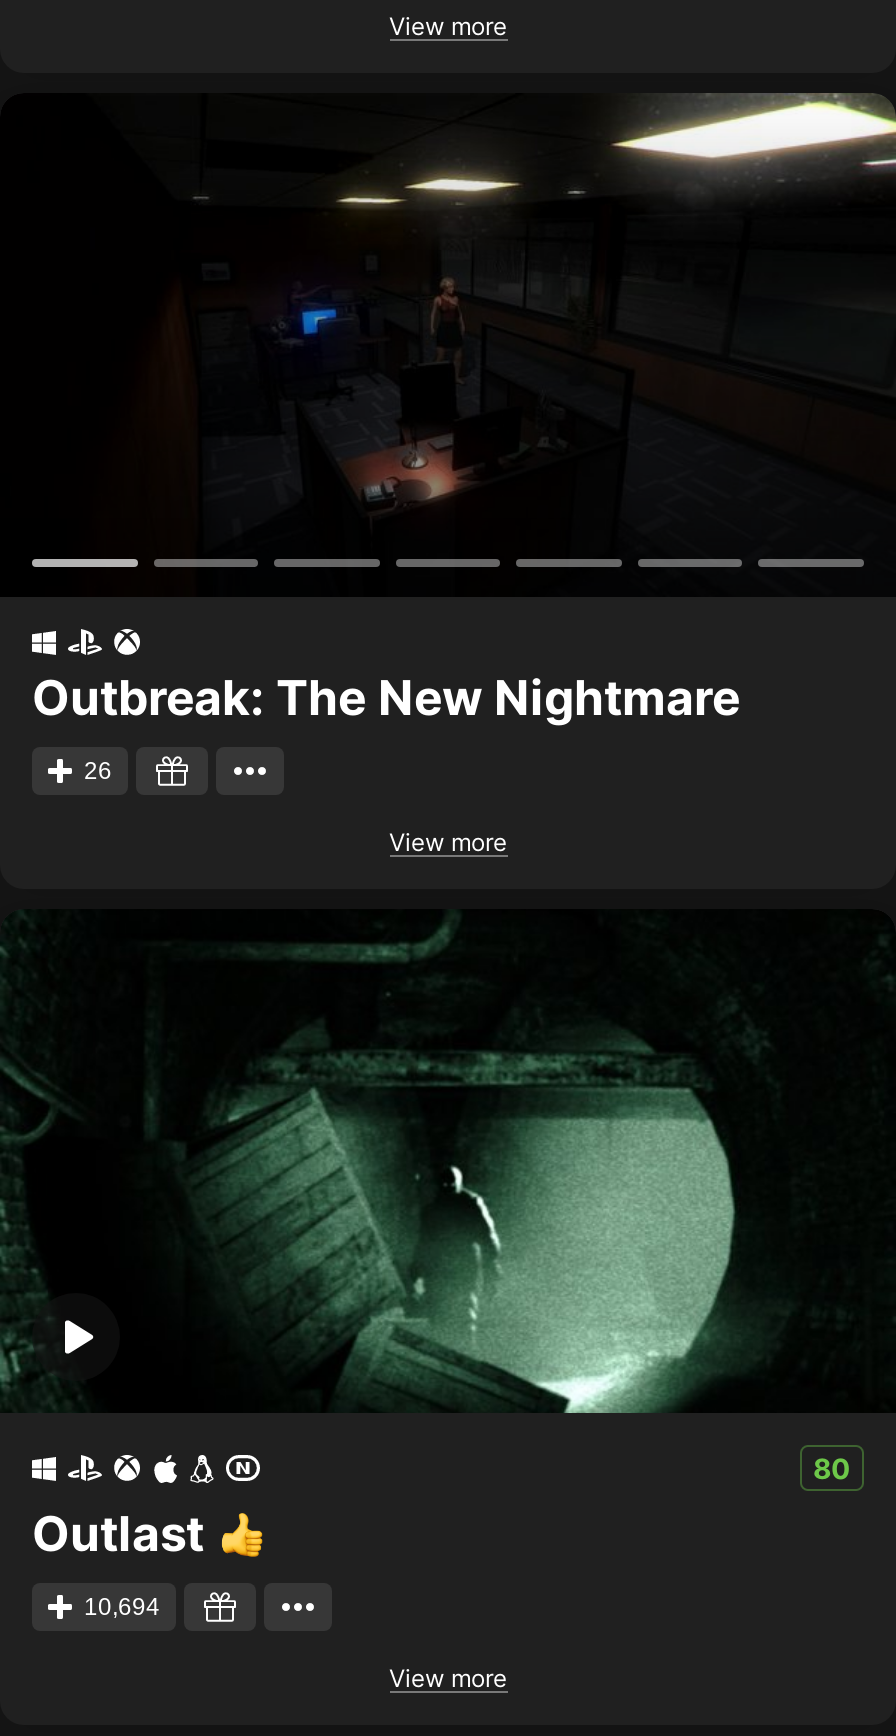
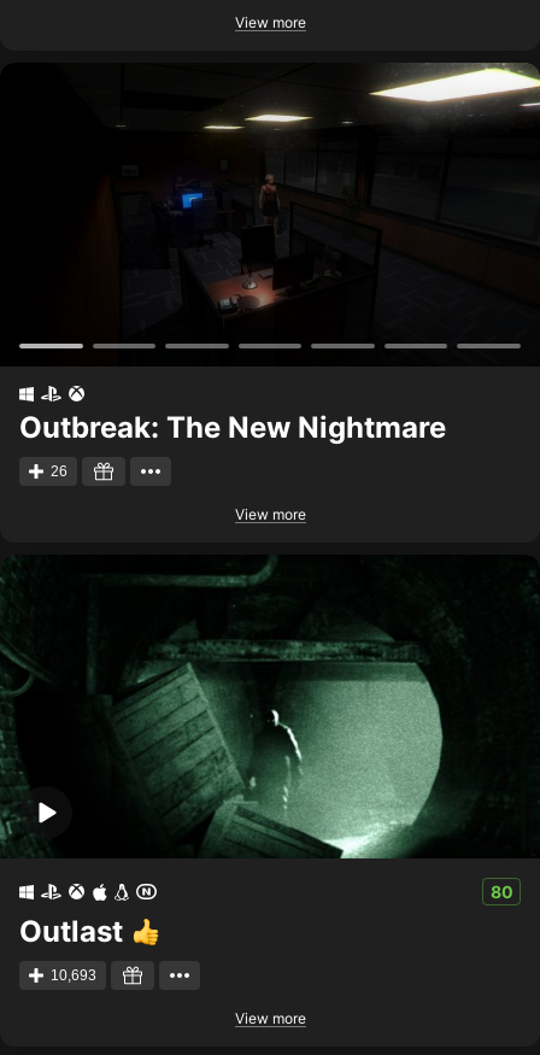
- 10,694
+ 10,693
